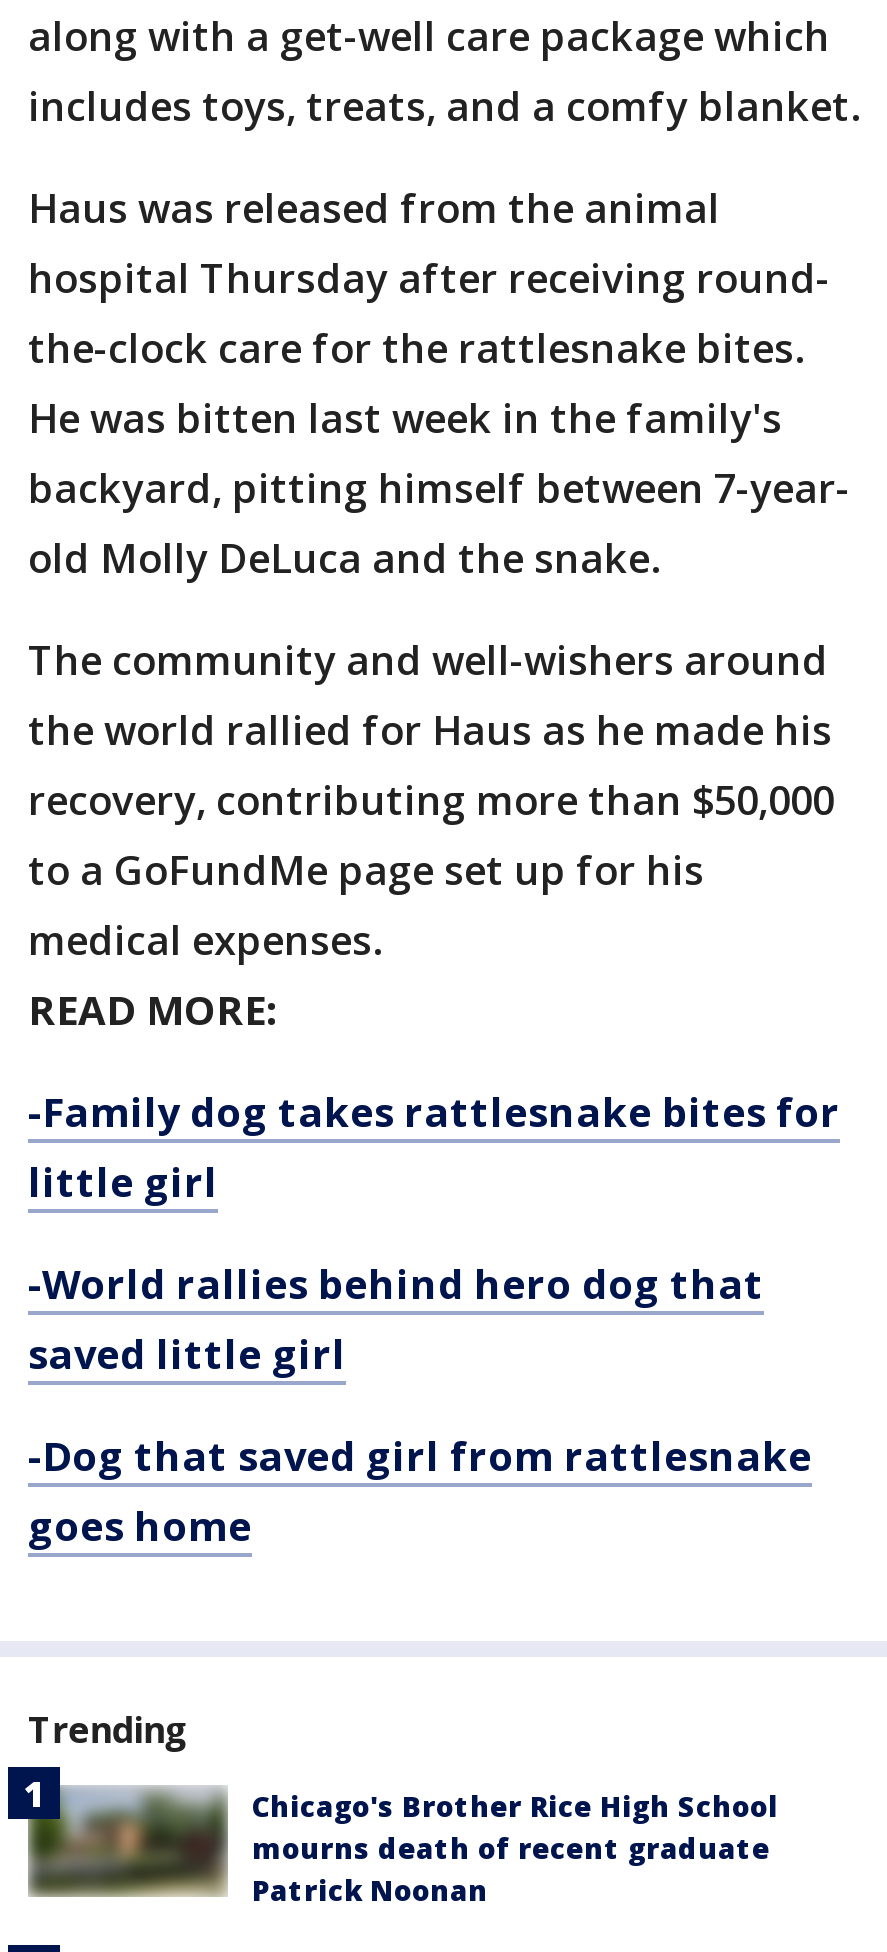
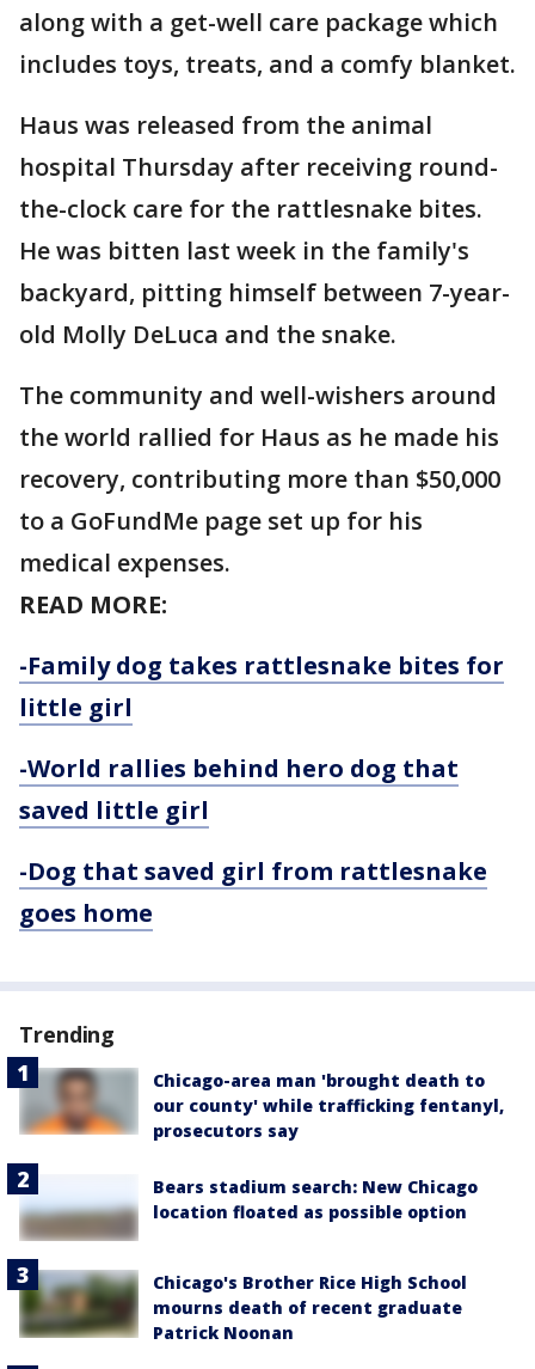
+ [image]

+ [image]
+ Chicago-area man 'brought death to
+ our county' while trafficking fentanyl,
+ prosecutors say
+ Bears stadium search: New Chicago
+ location floated as possible option
